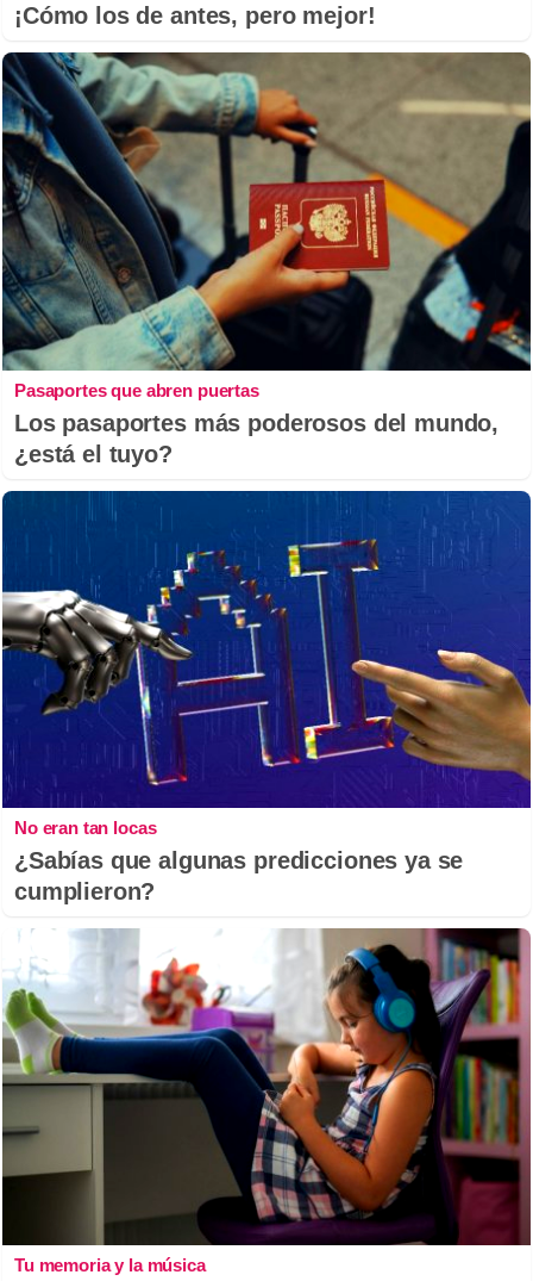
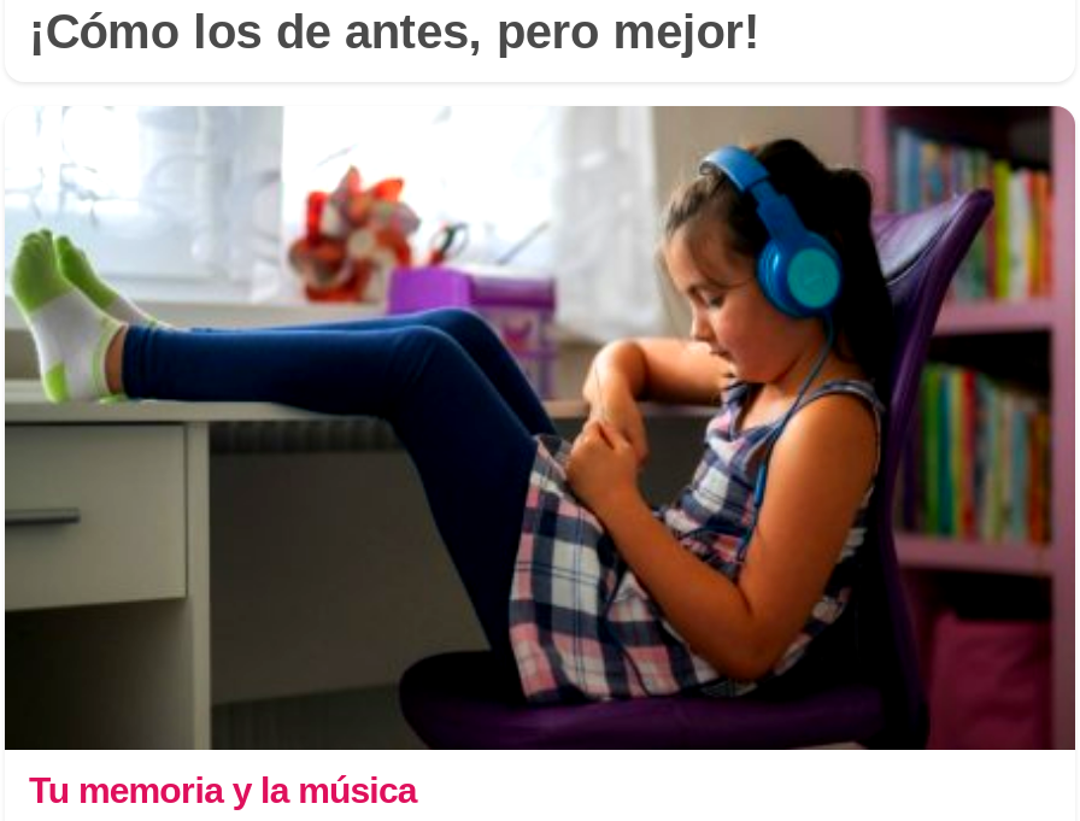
- [image]
- Pasaportes que abren puertas
- Los pasaportes más poderosos del mundo,
- ¿está el tuyo?

- [image]
- No eran tan locas
- ¿Sabías que algunas predicciones ya se
- cumplieron?
